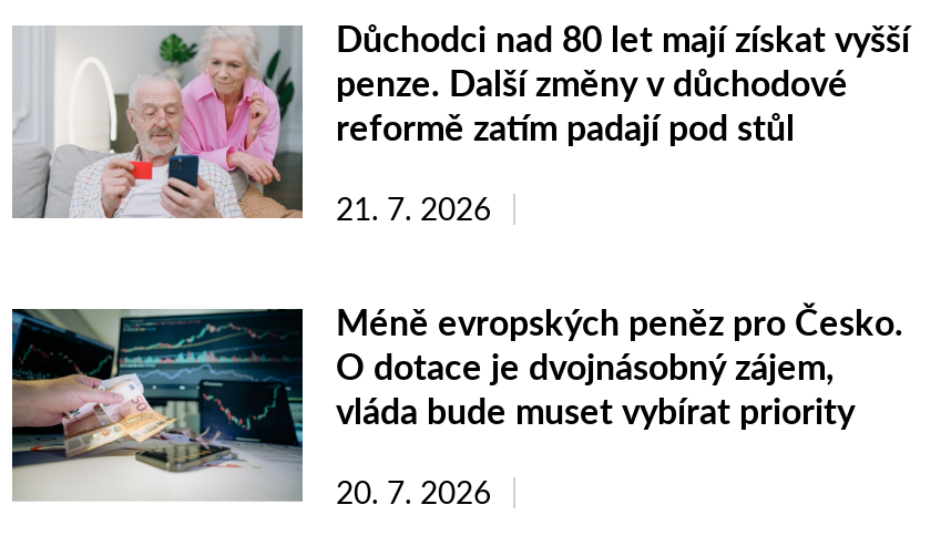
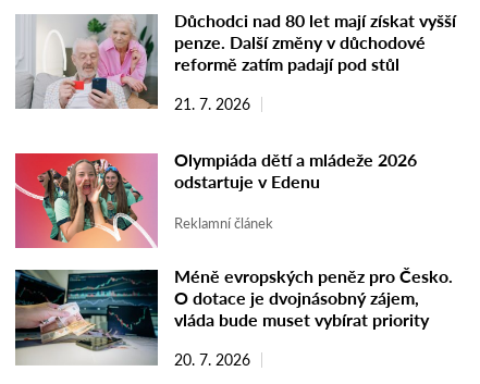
+ [image]
+ Olympiáda dětí a mládeže 2026
+ odstartuje v Edenu
+ Reklamní článek
